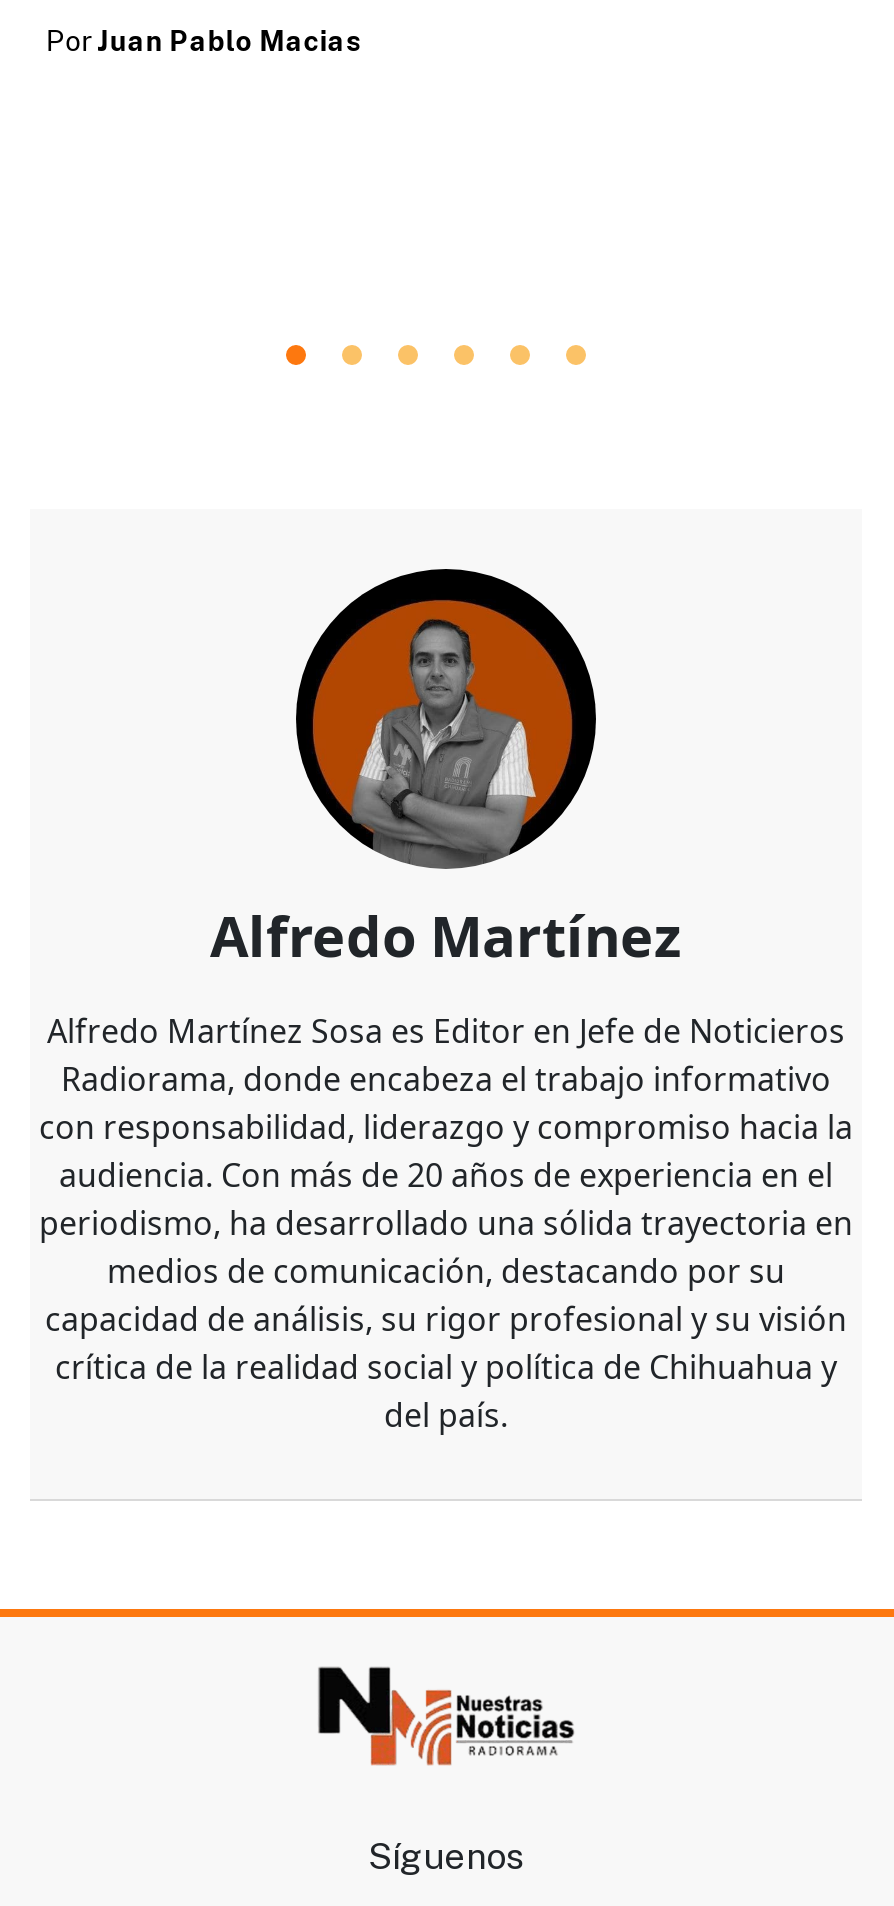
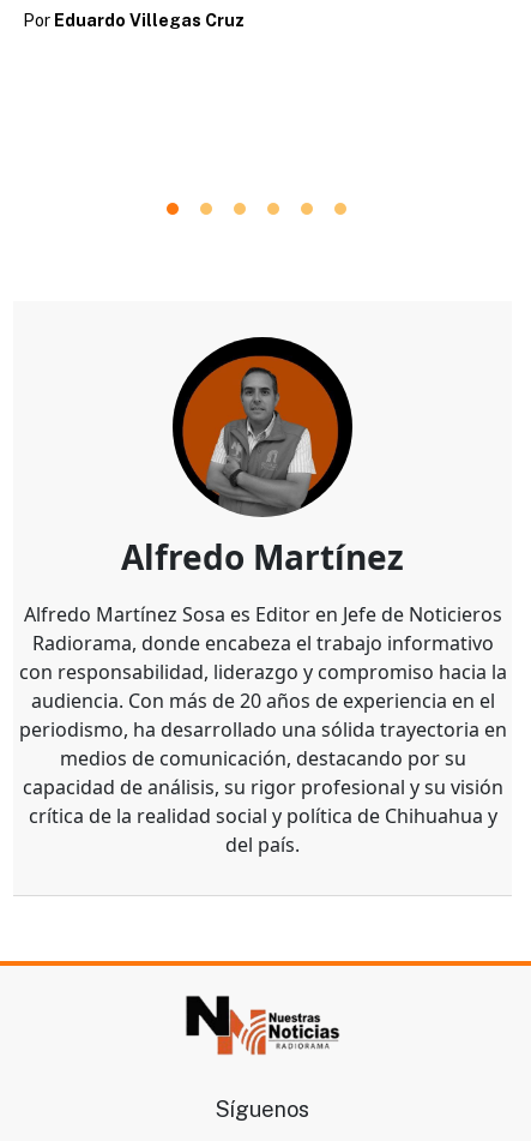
- Por Juan Pablo Macias
+ Por Eduardo Villegas Cruz
